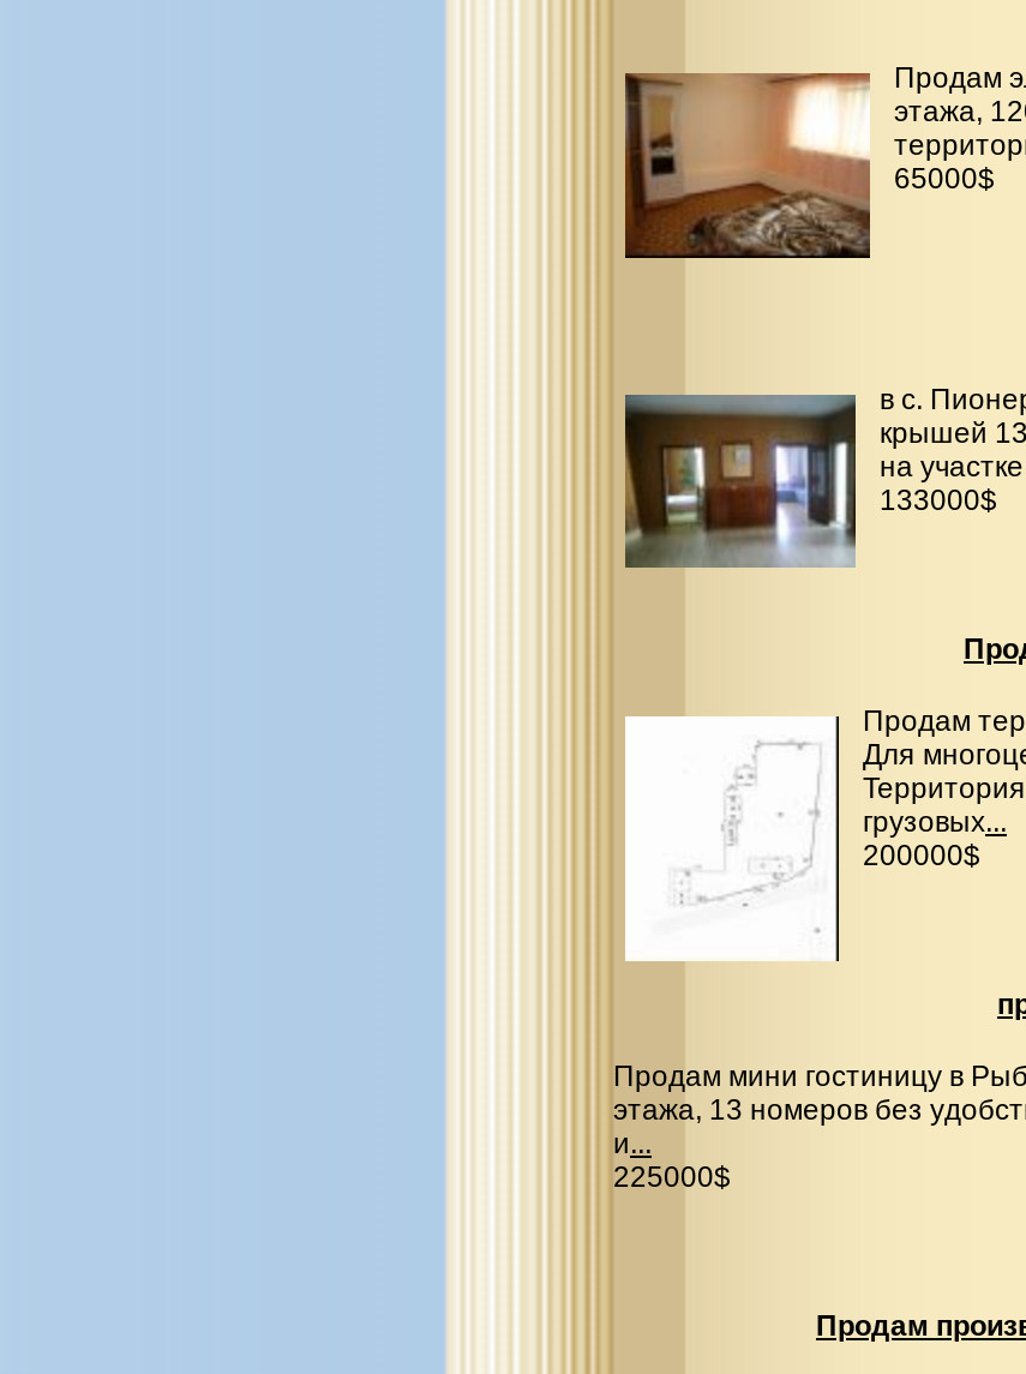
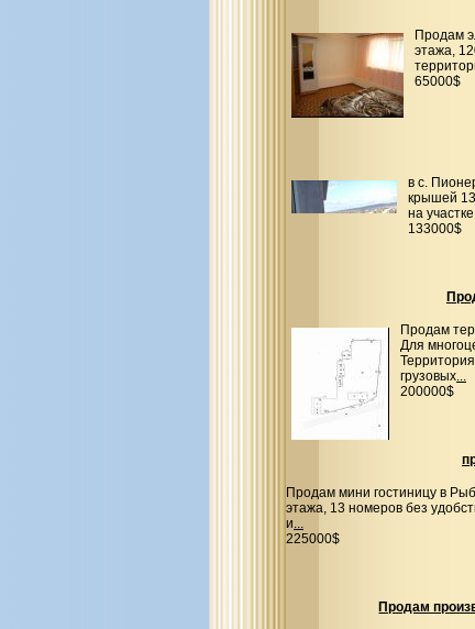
- [image]
+ [image]
